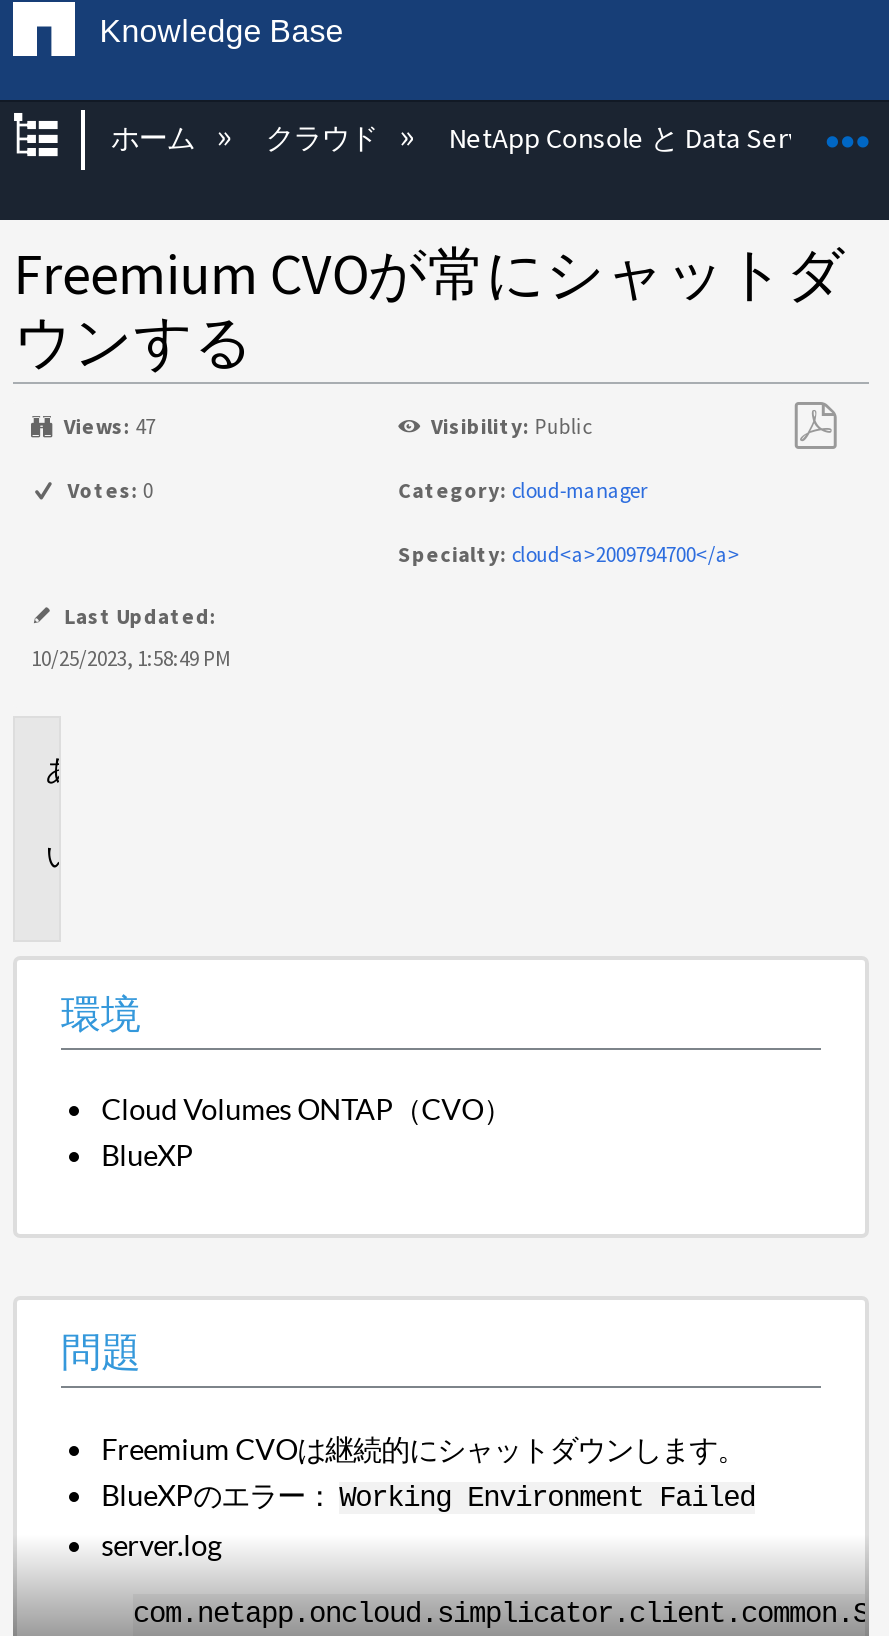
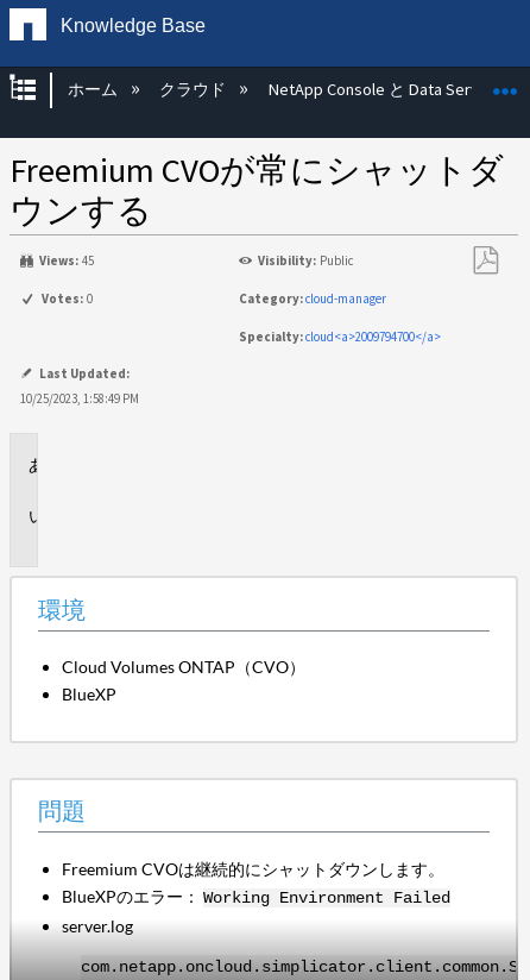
- Views: 47
+ Views: 45
